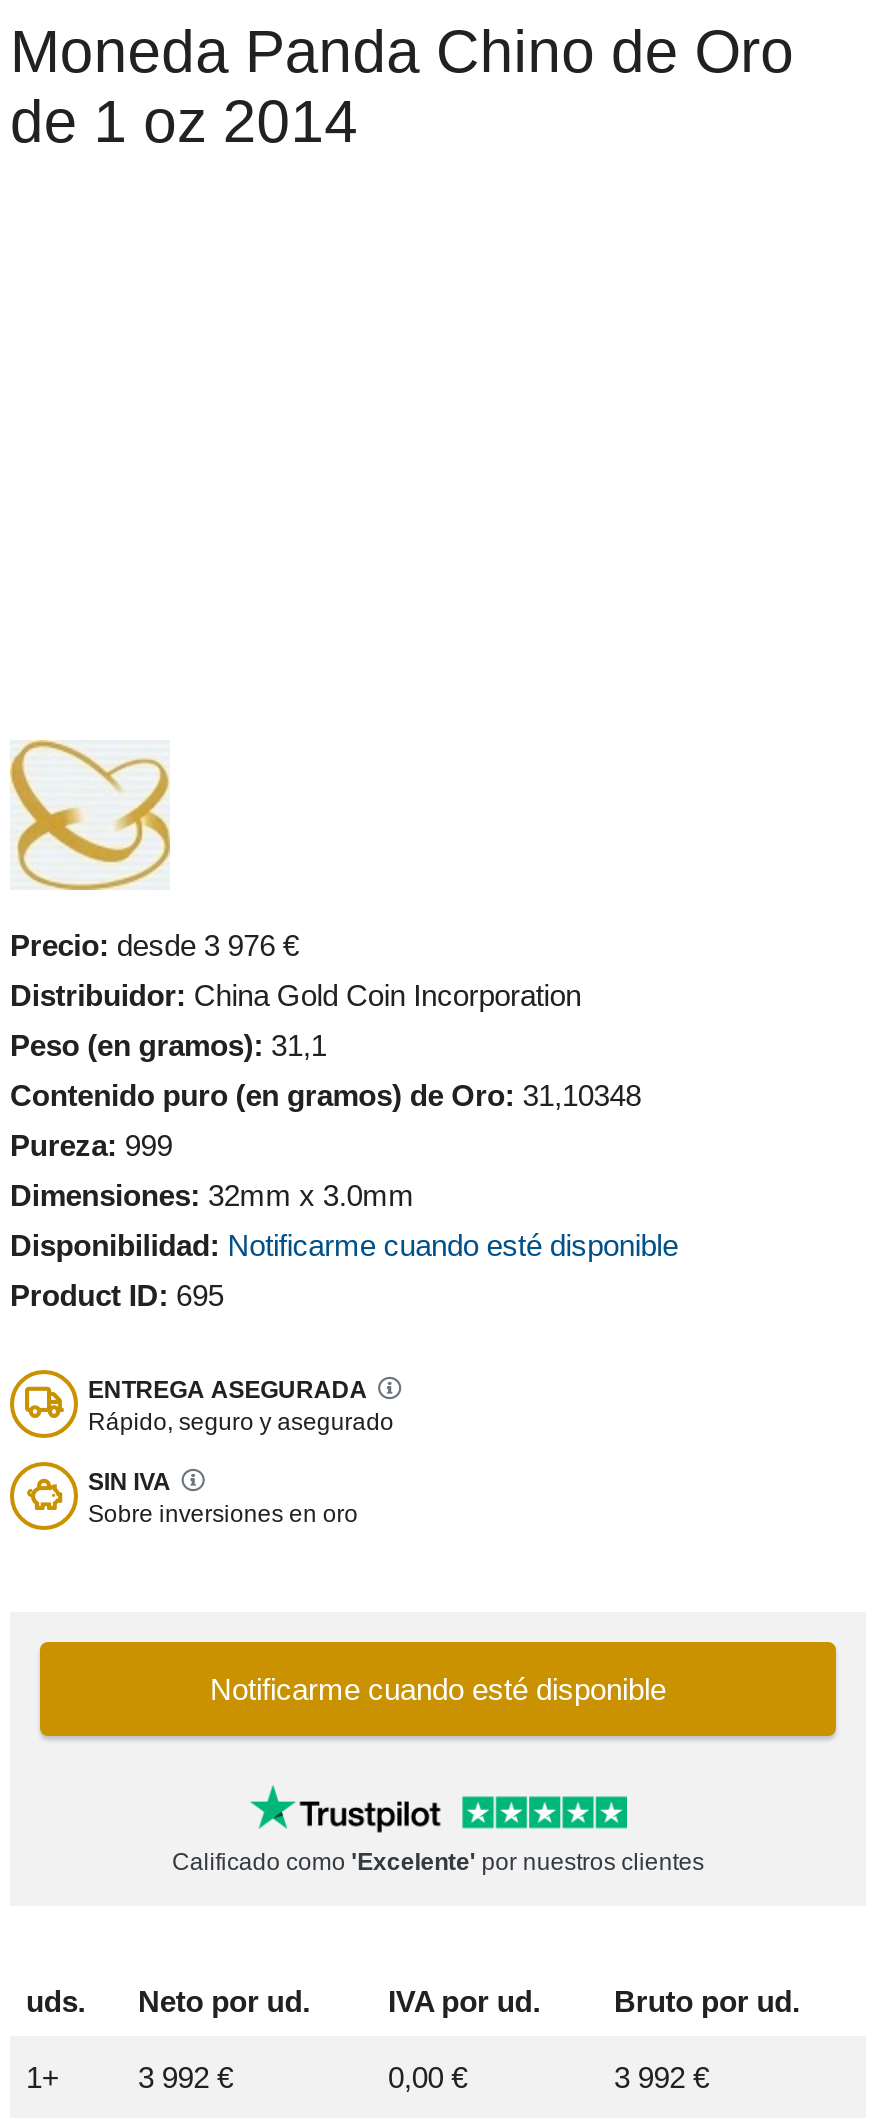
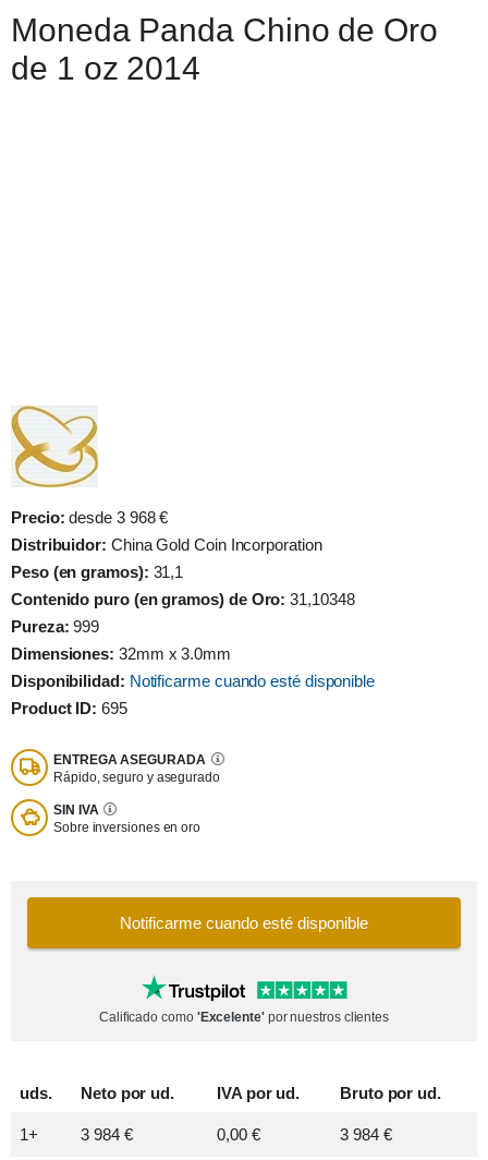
- Precio: desde 3 976 €
+ Precio: desde 3 968 €

- 3 992 €
+ 3 984 €

- 3 992 €
+ 3 984 €
